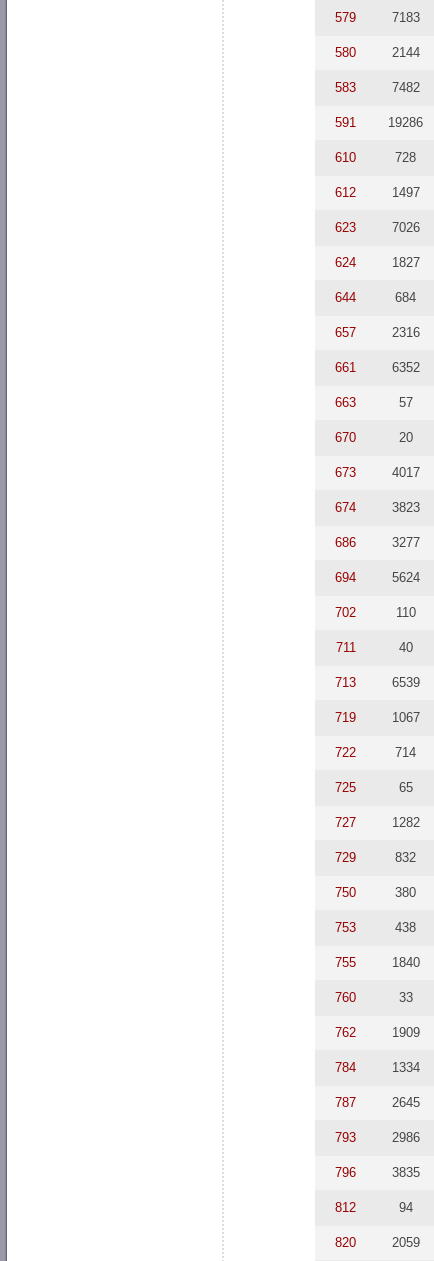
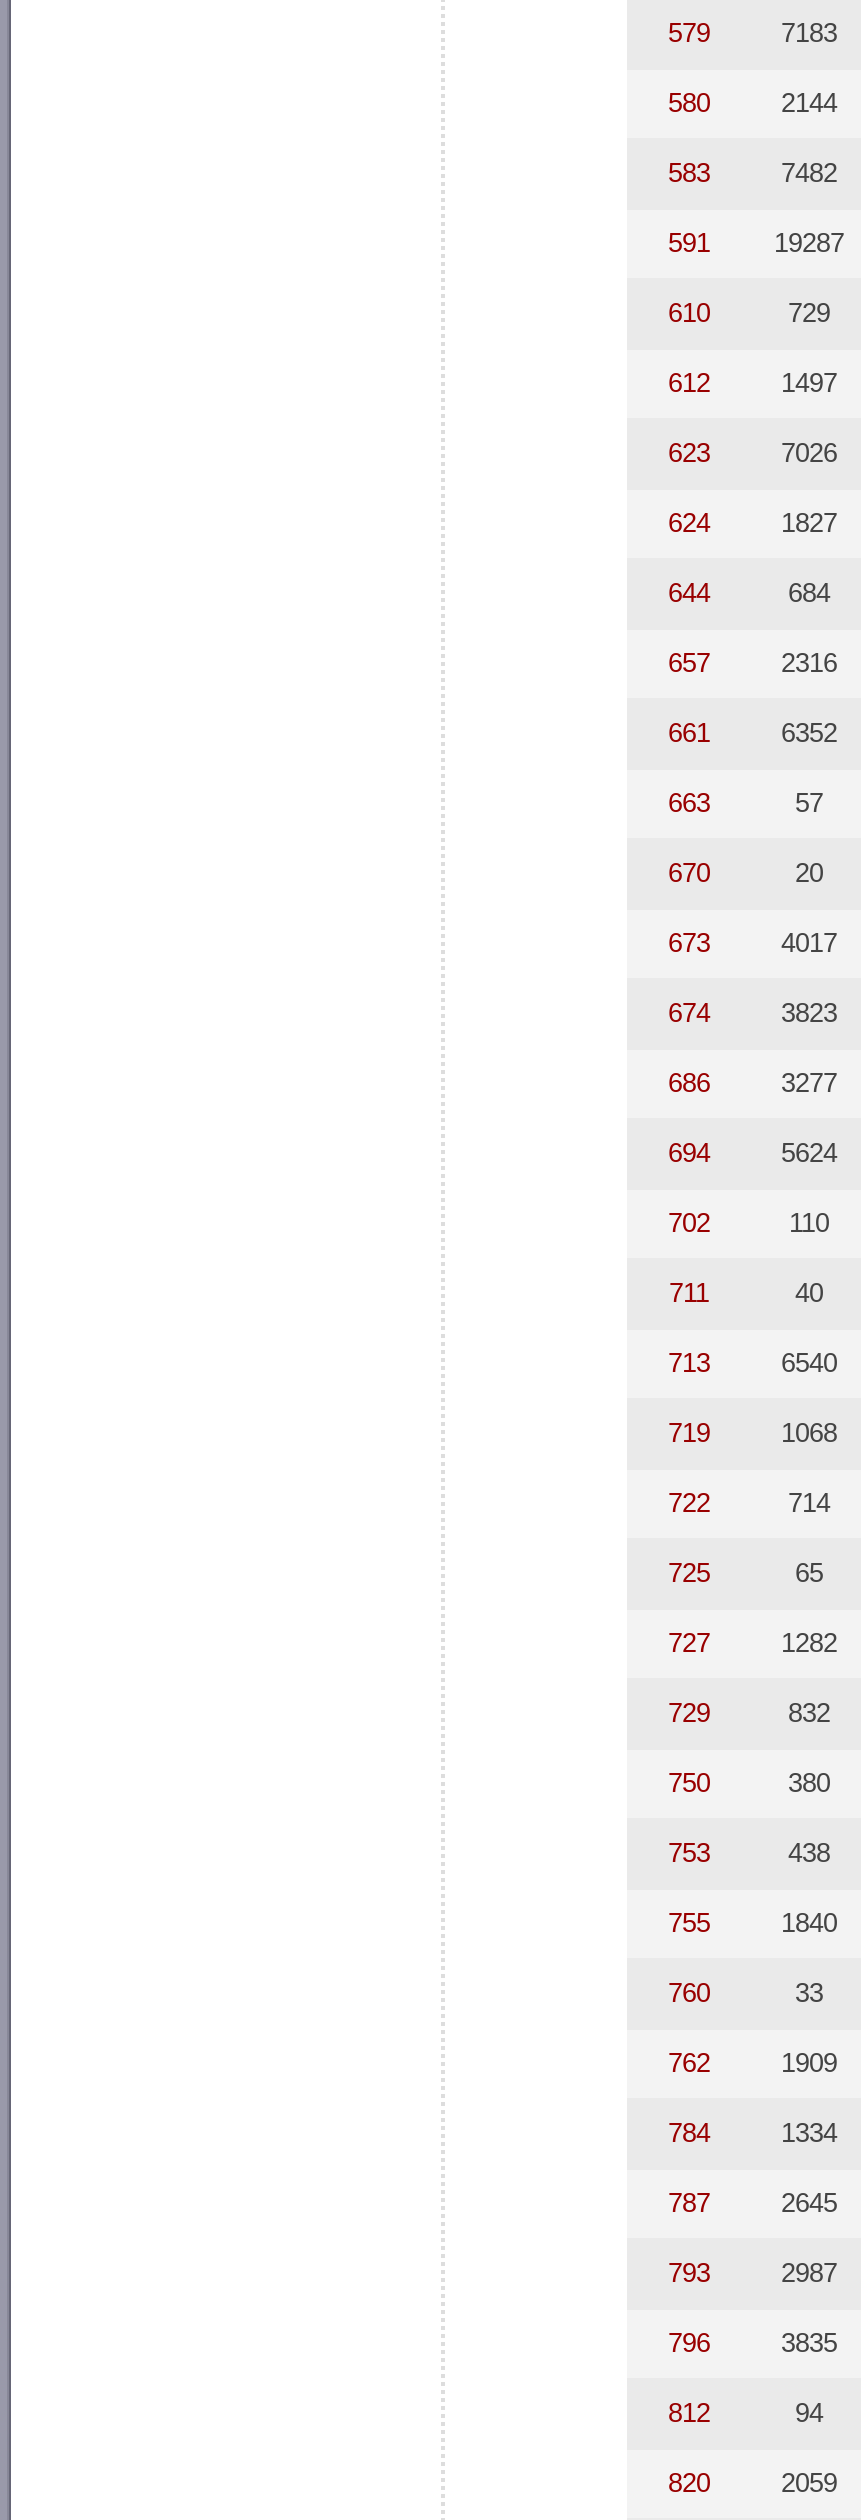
- 19286
+ 19287

- 728
+ 729

- 6539
+ 6540

- 1067
+ 1068

- 2986
+ 2987
